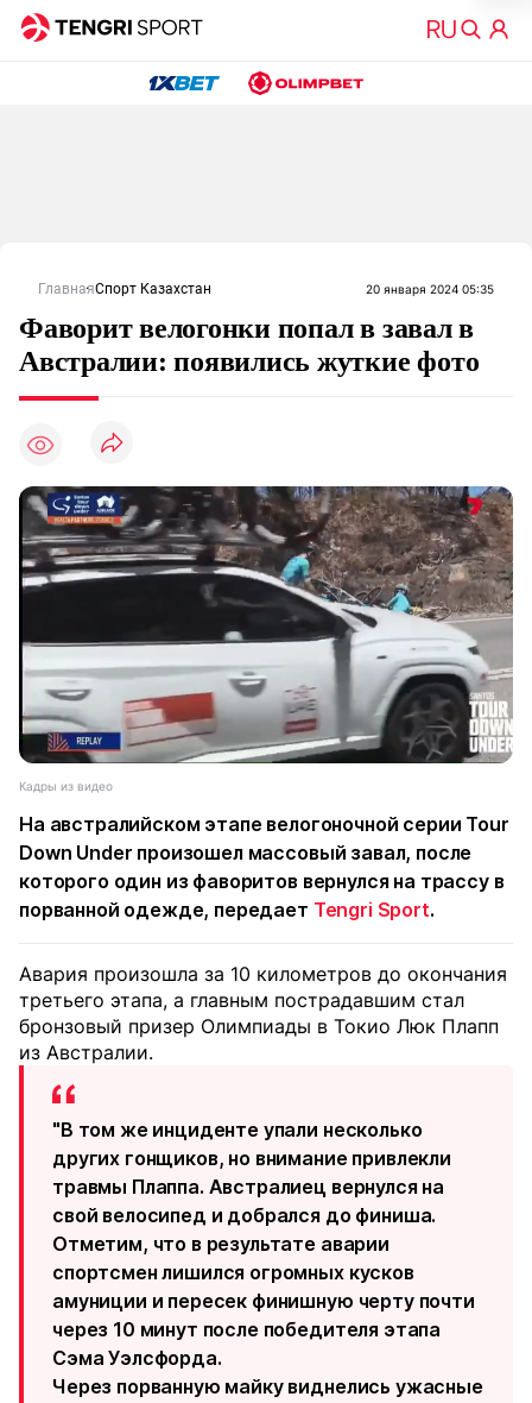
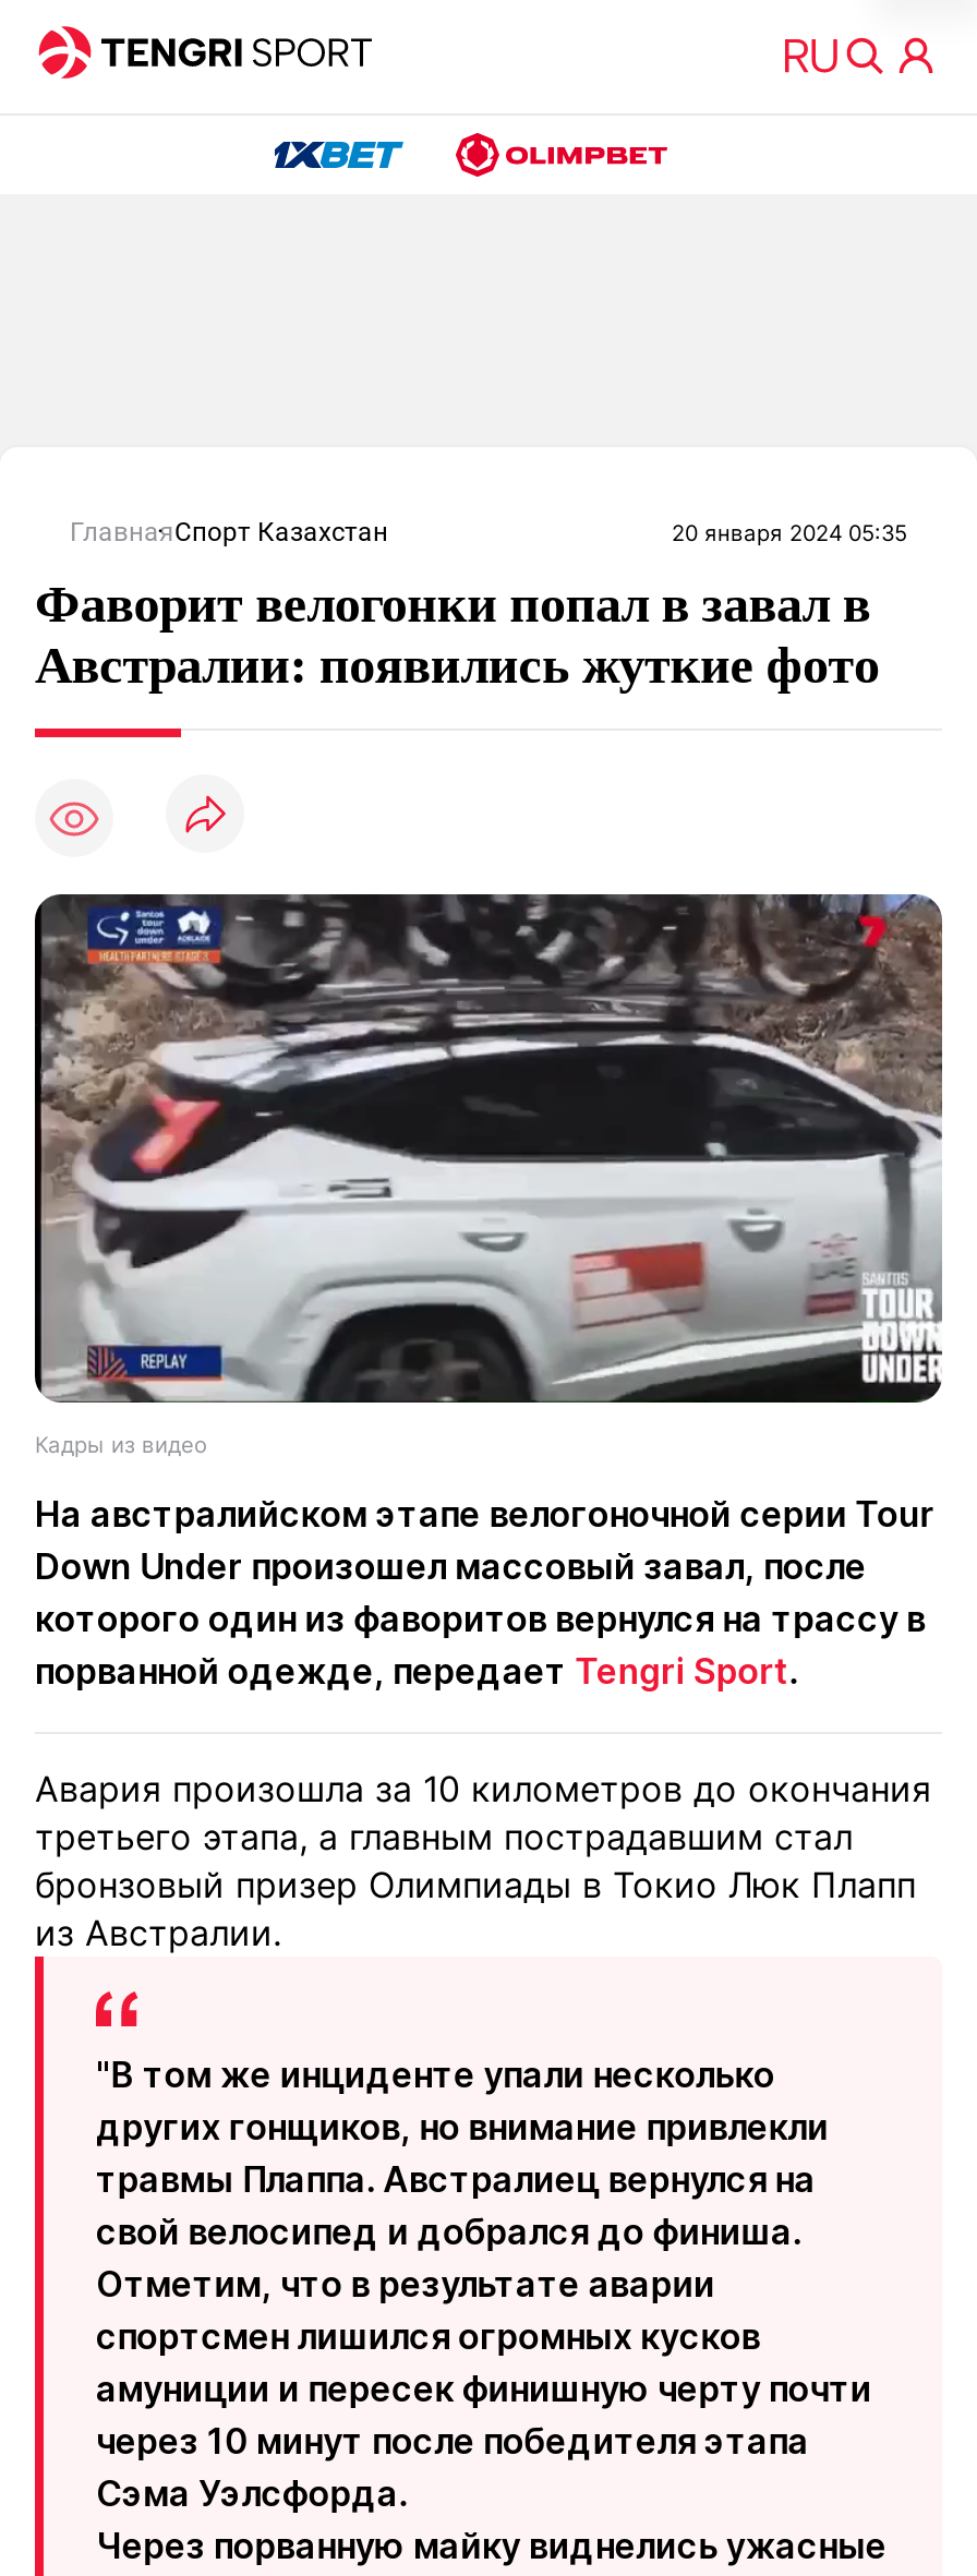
- [image]
+ [image]
